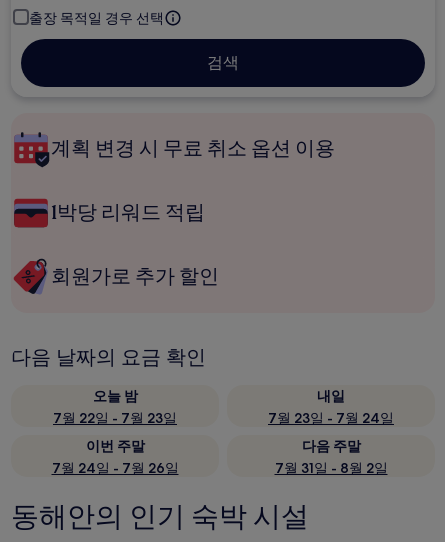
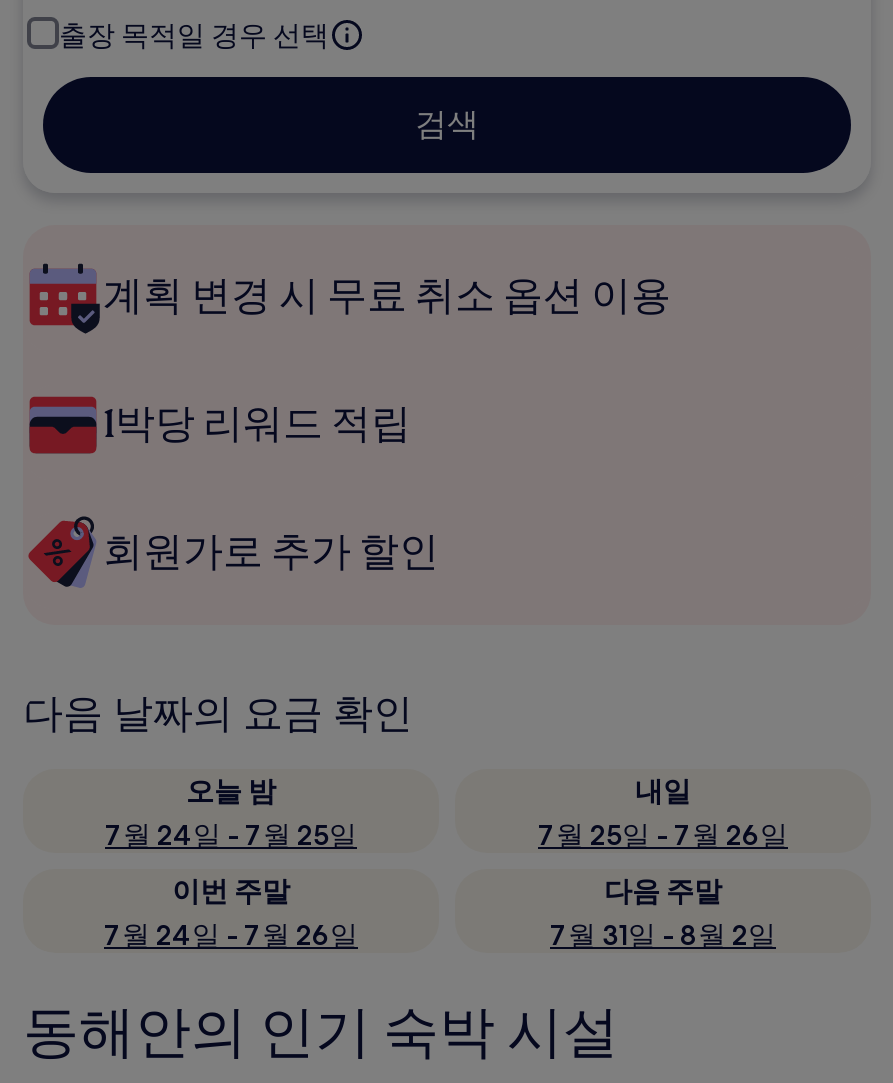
- 7월 22일 - 7월 23일
+ 7월 24일 - 7월 25일

- 7월 23일 - 7월 24일
+ 7월 25일 - 7월 26일
